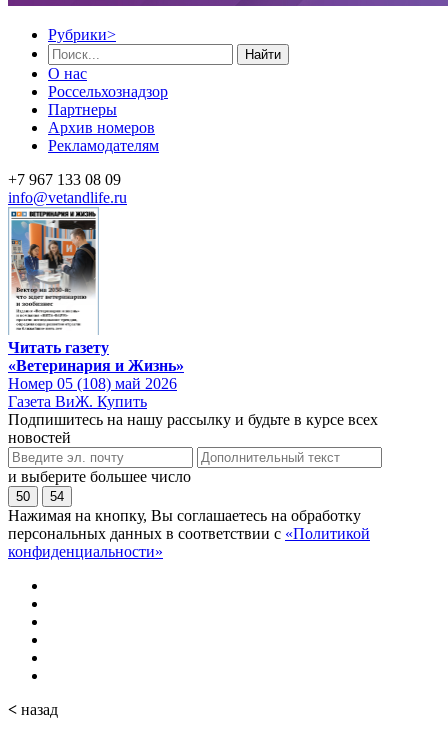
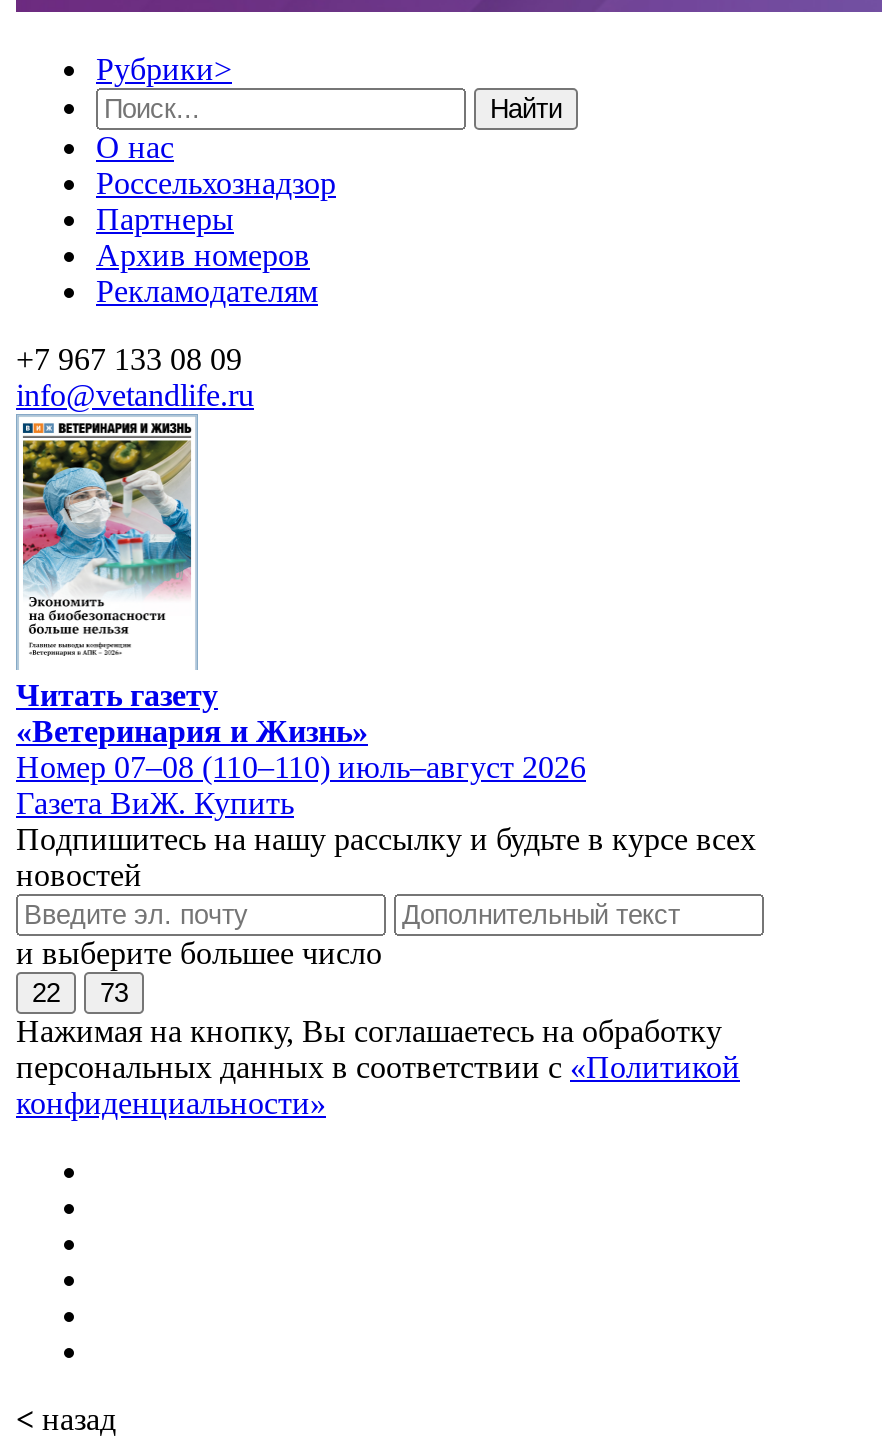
- [image]
+ [image]

- Номер 05 (108) май 2026
+ Номер 07–08 (110–110) июль–август 2026

- 50
+ 22

- 54
+ 73
